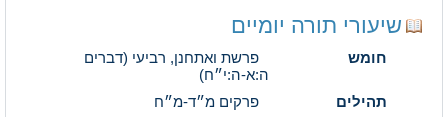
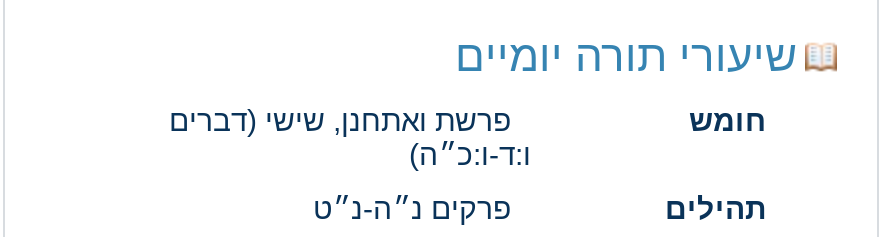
- פרשת ואתחנן, רביעי (דברים
- ה:א-ה:י״ח)
+ פרשת ואתחנן, שישי (דברים
+ ו:ד-ו:כ״ה)

- פרקים מ״ד-מ״ח
+ פרקים נ״ה-נ״ט
